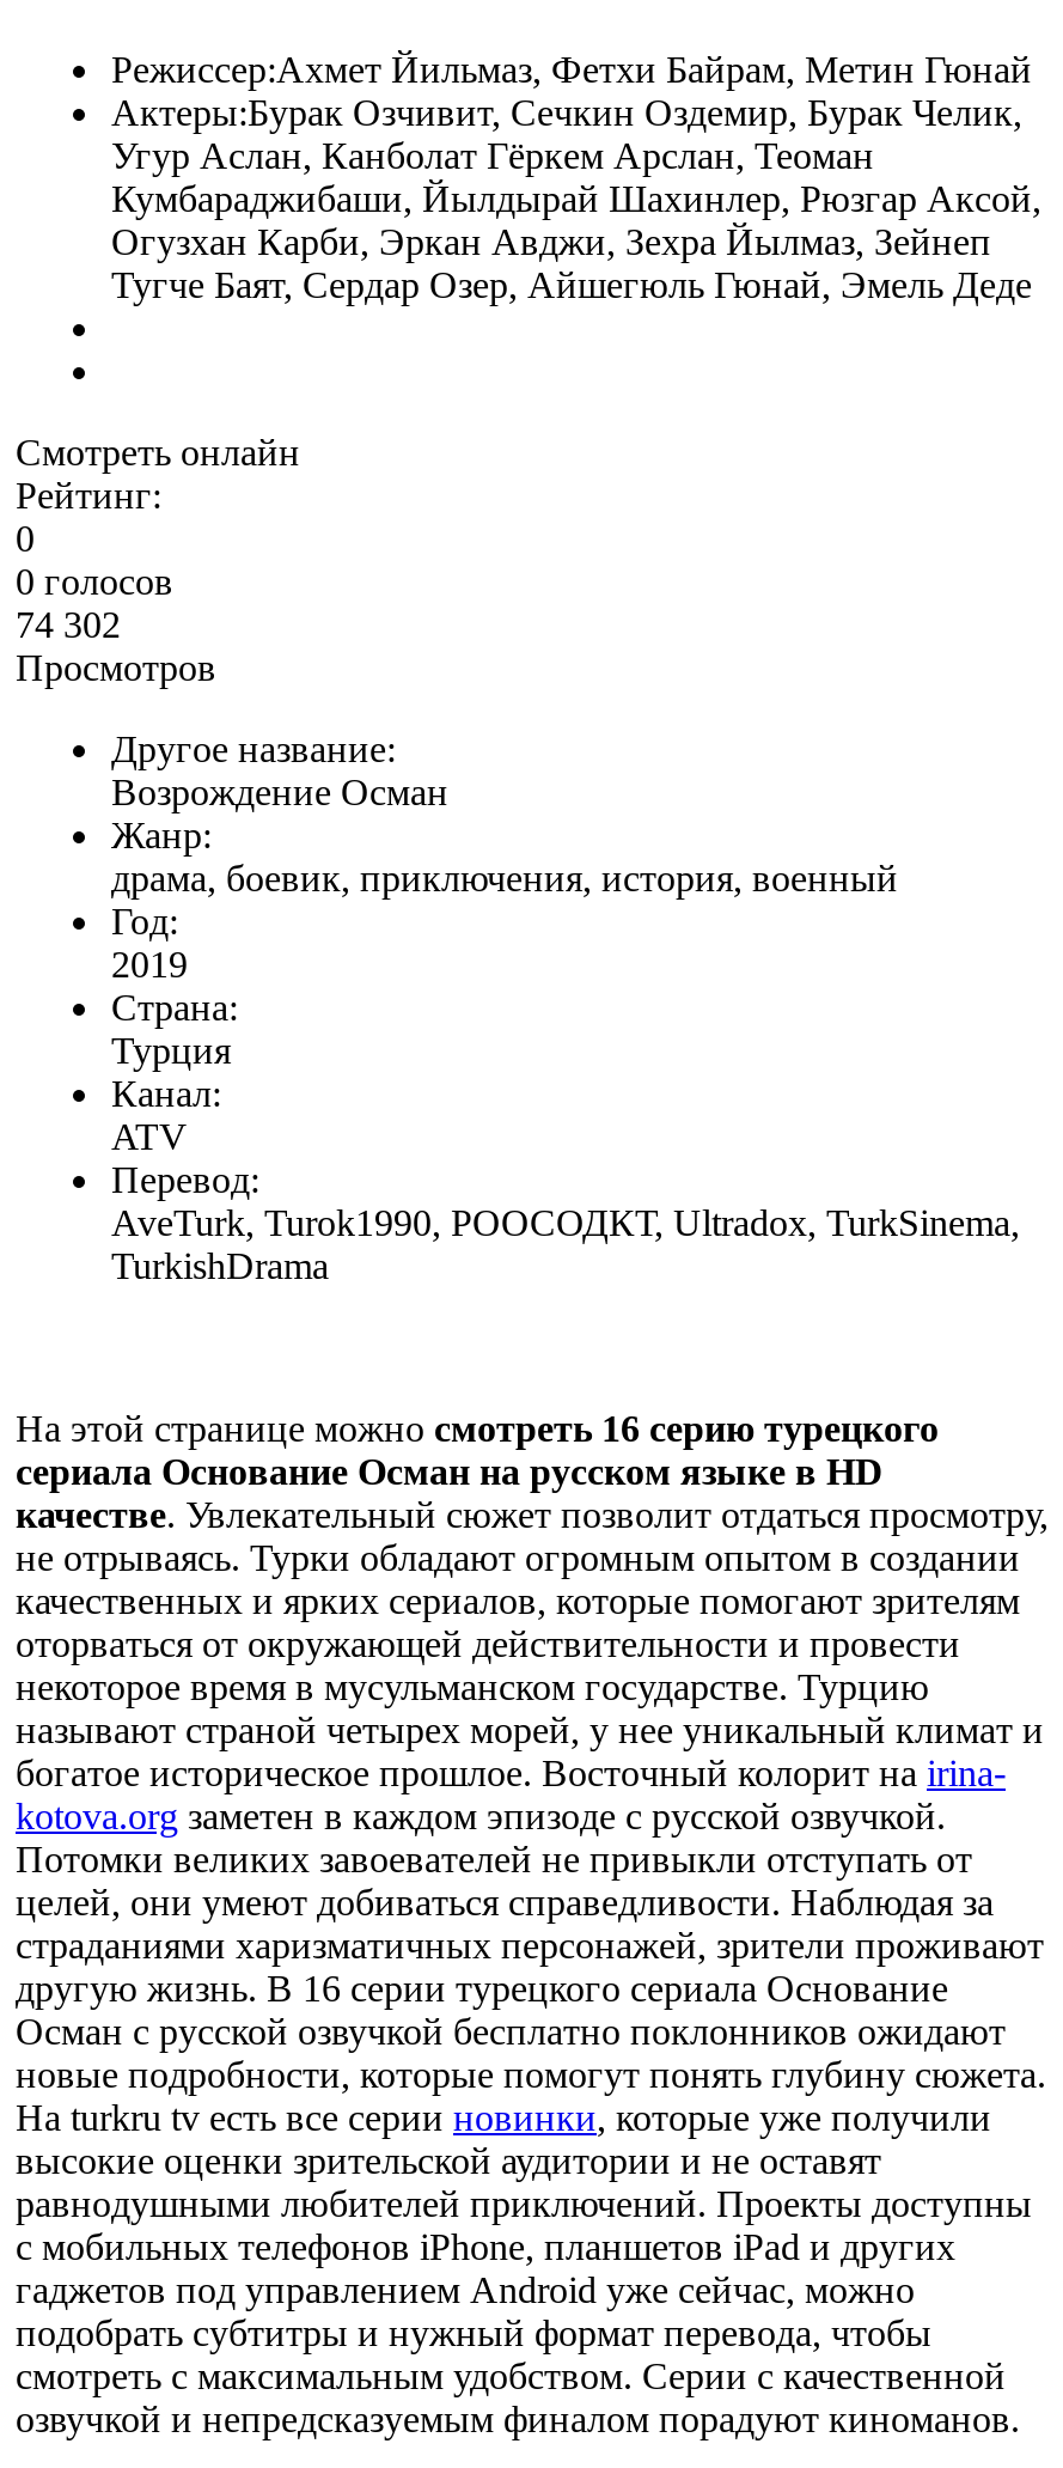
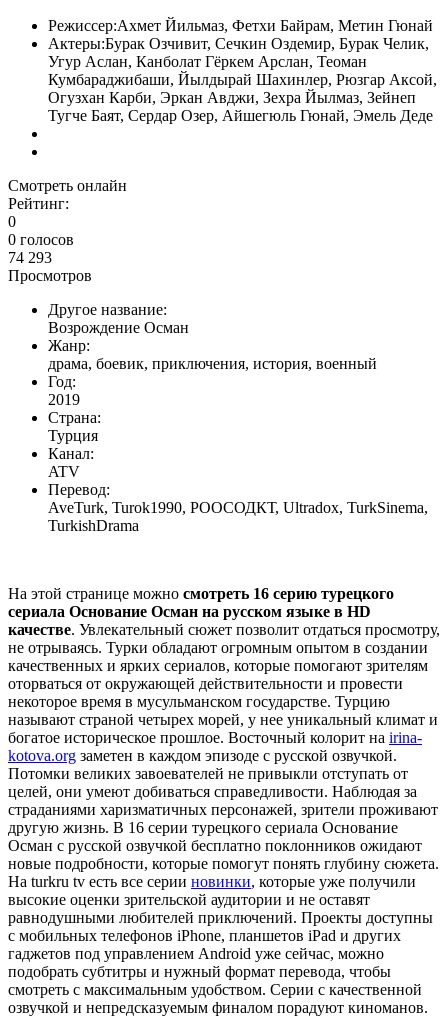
- 74 302
+ 74 293
